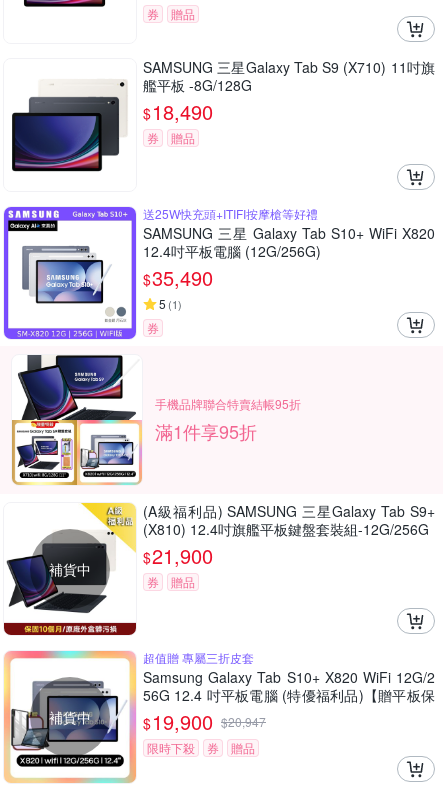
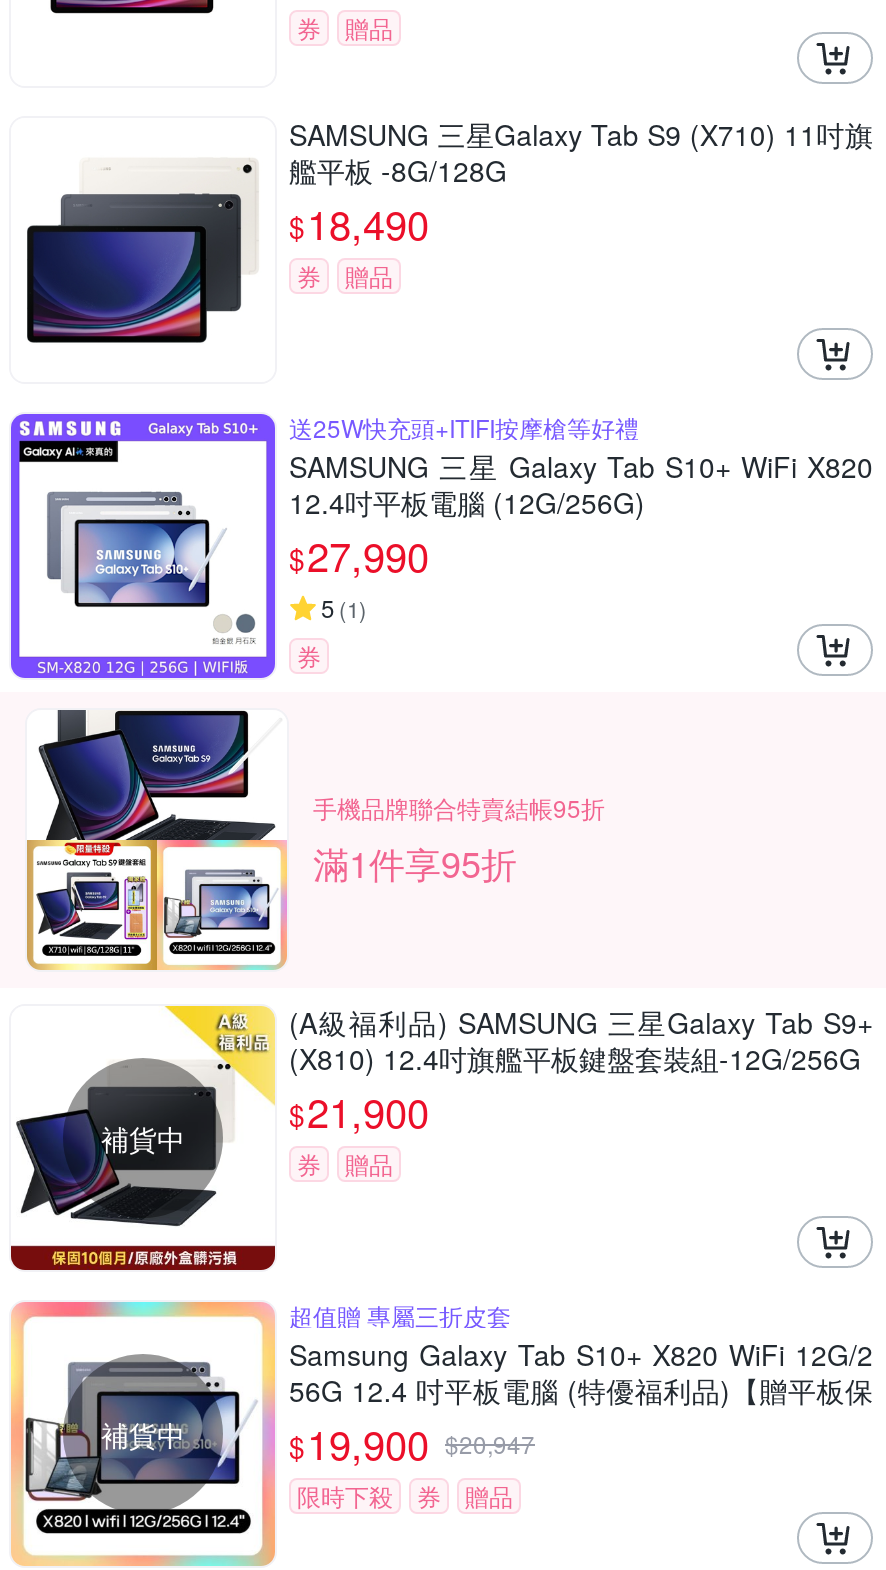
- $35,490
+ $27,990
